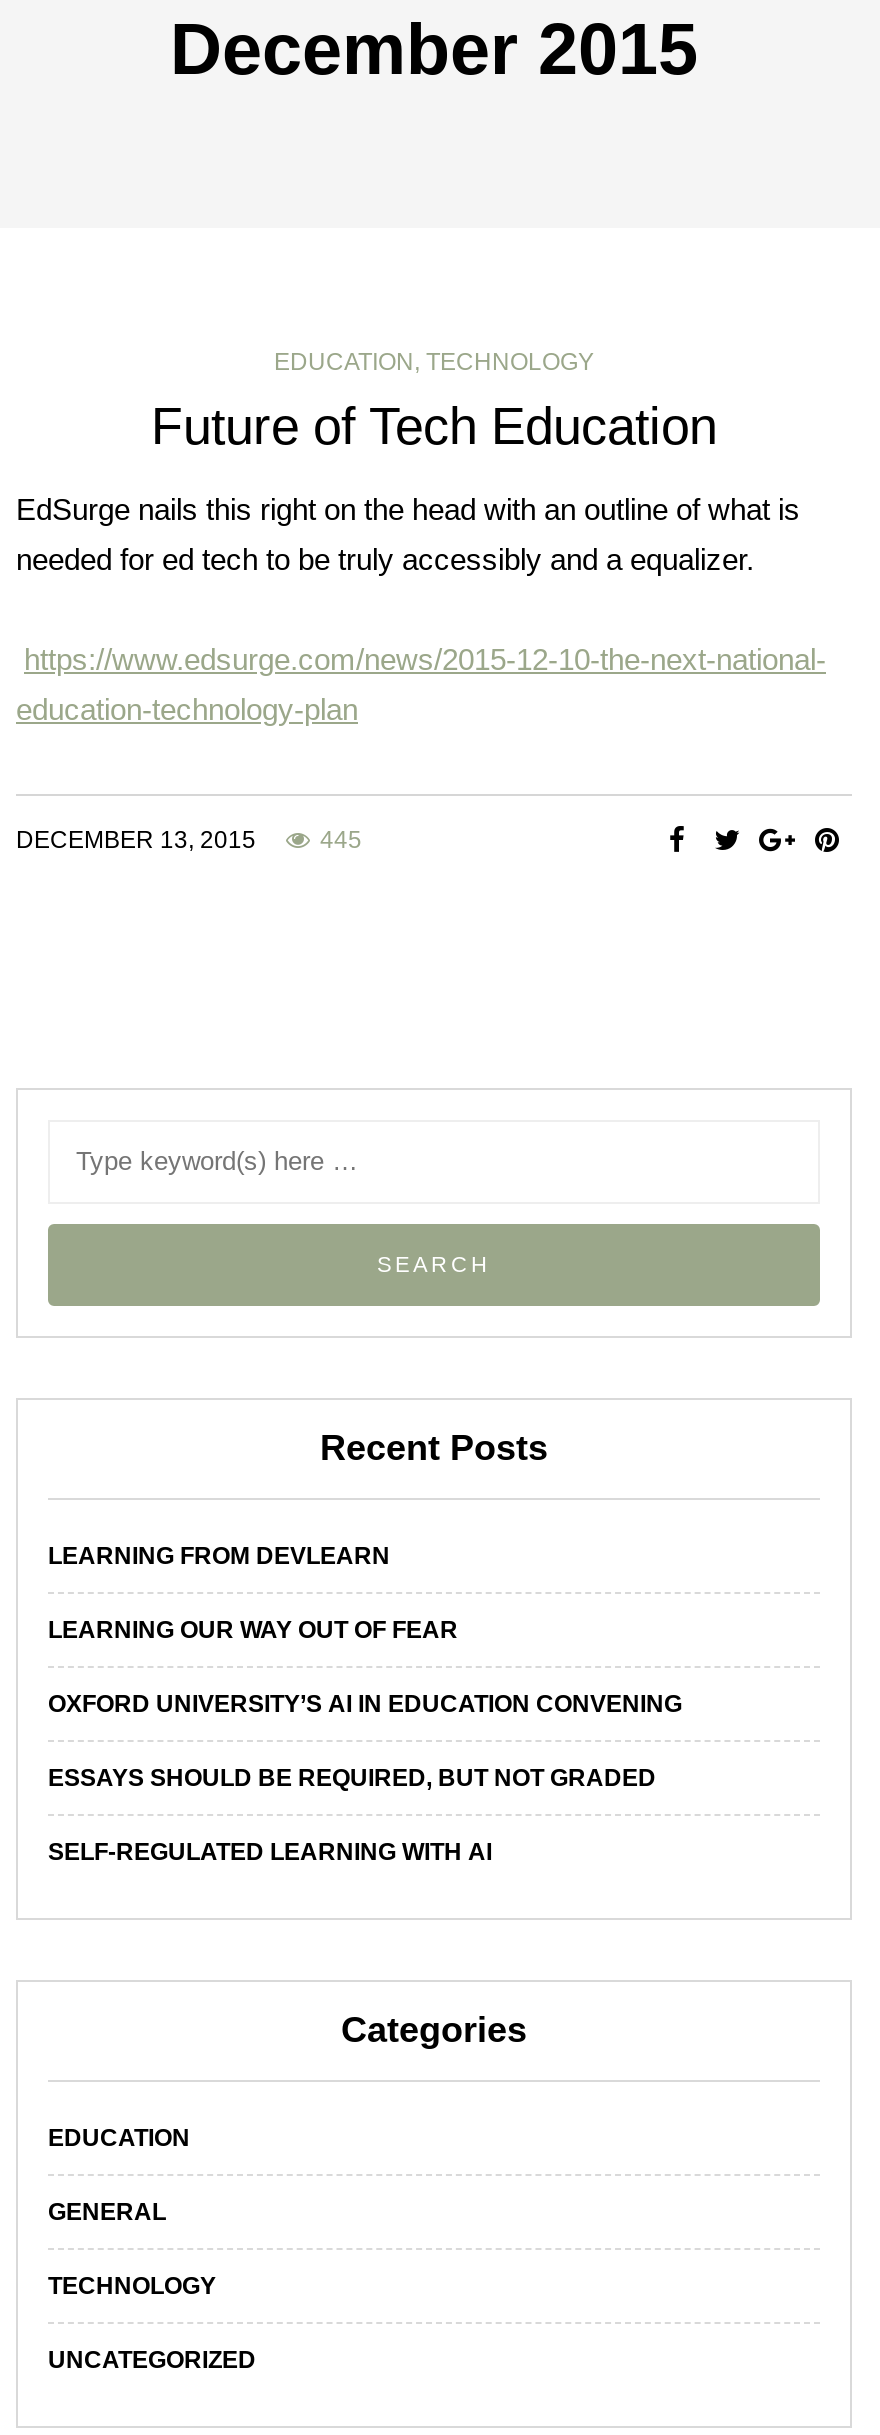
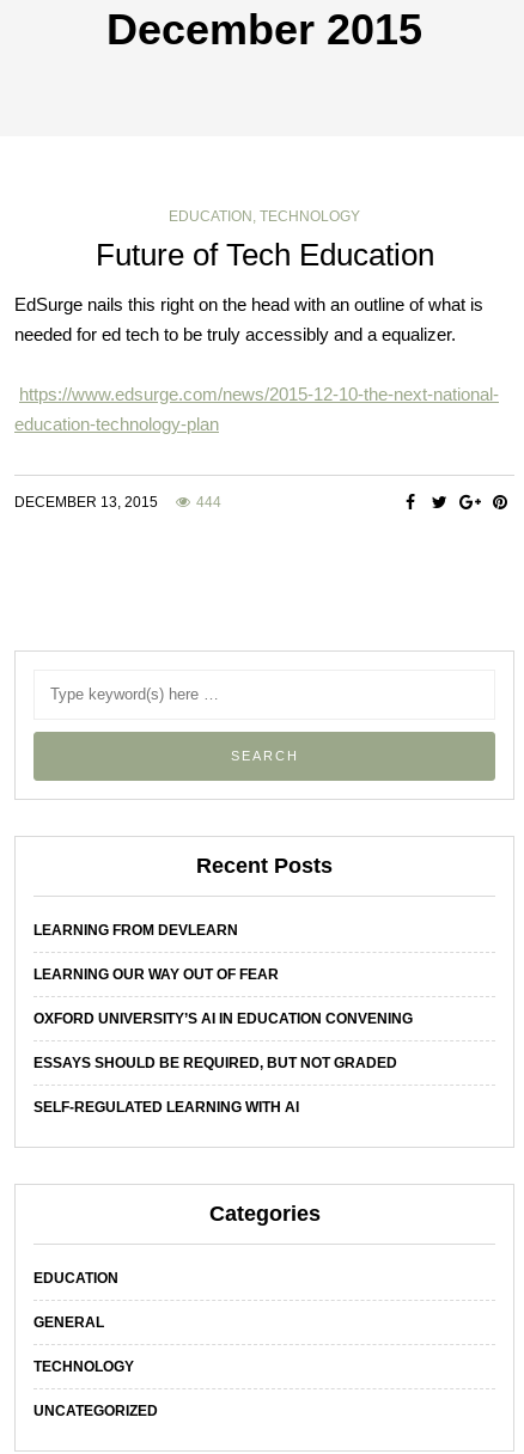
- 445
+ 444
